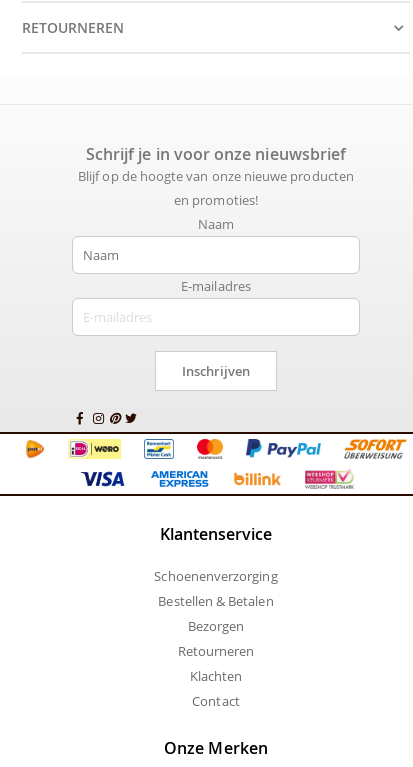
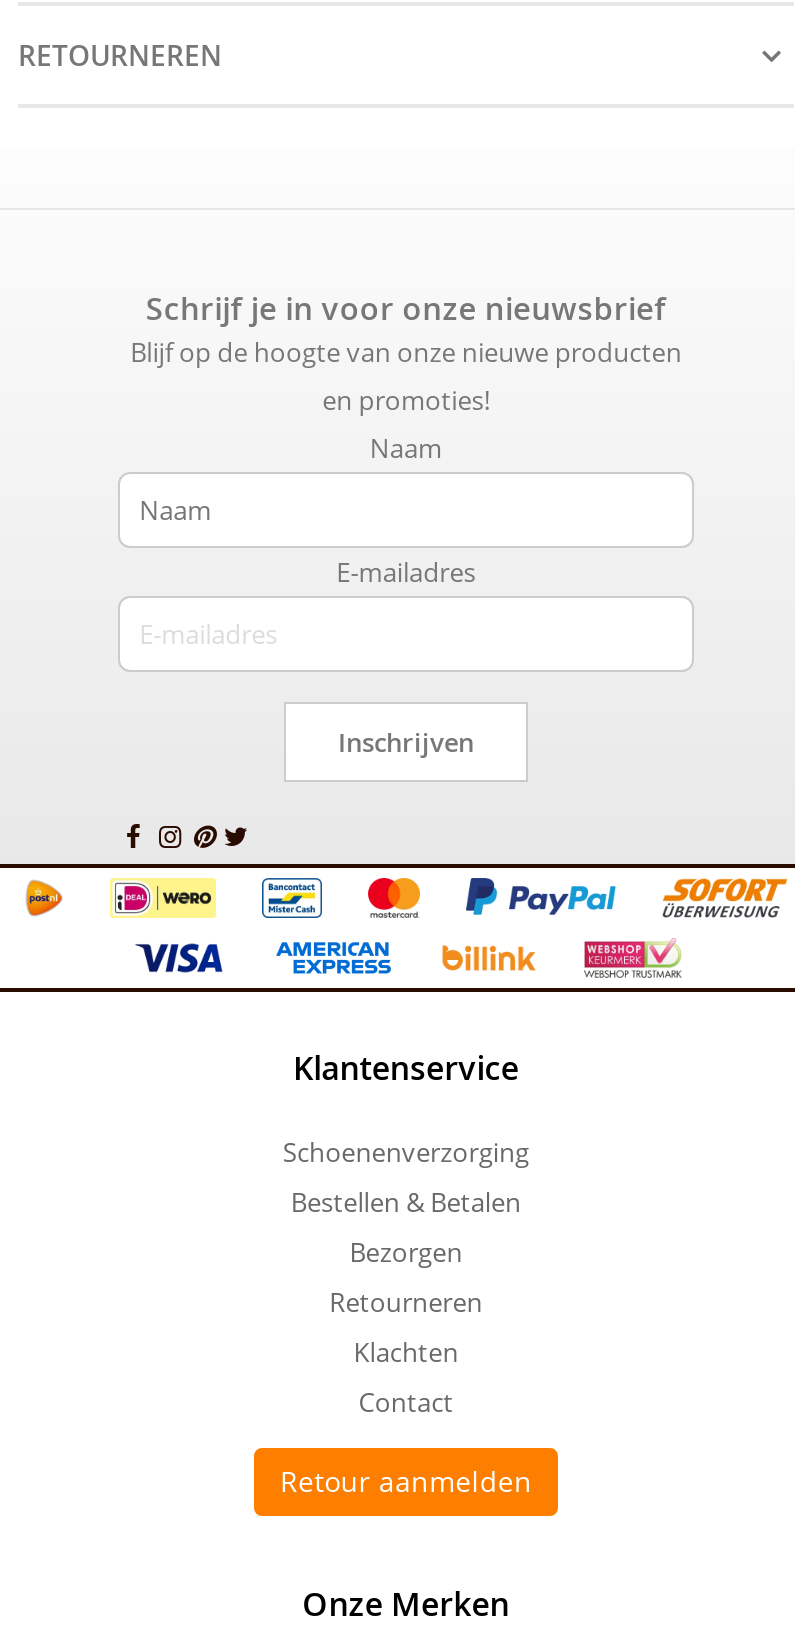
+ Retour aanmelden
